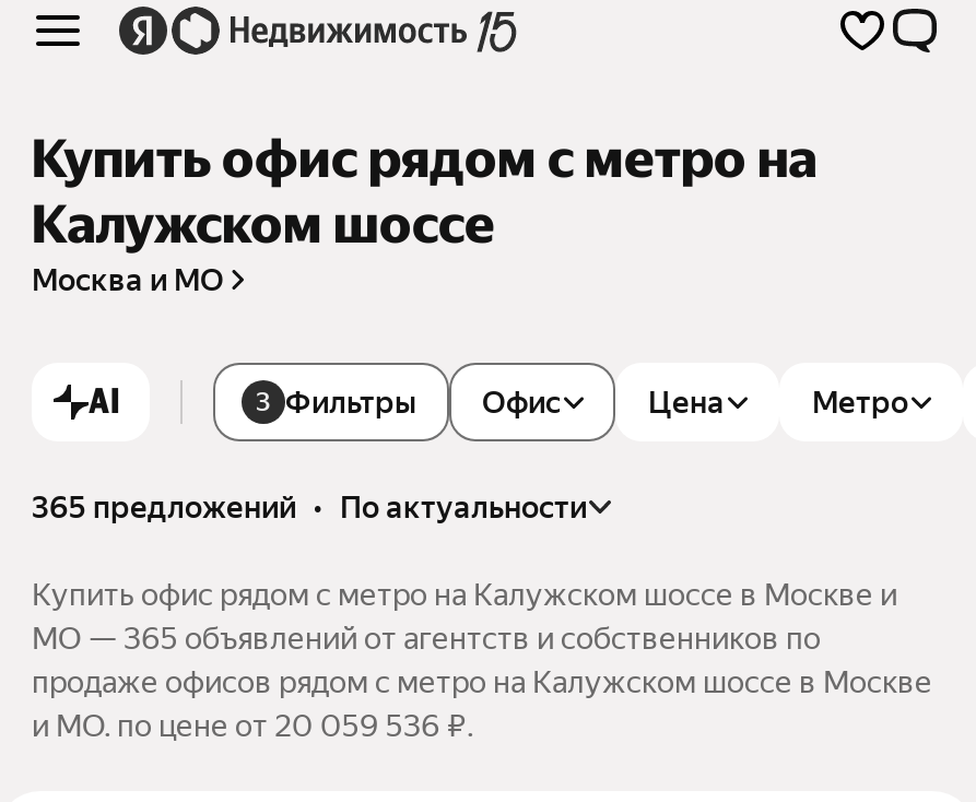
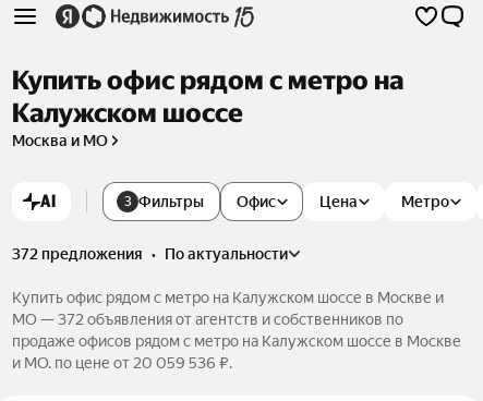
- 365 предложений • по актуальности
+ 372 предложения • по актуальности

- МО — 365 объявлений от агентств и собственников по
+ МО — 372 объявления от агентств и собственников по
